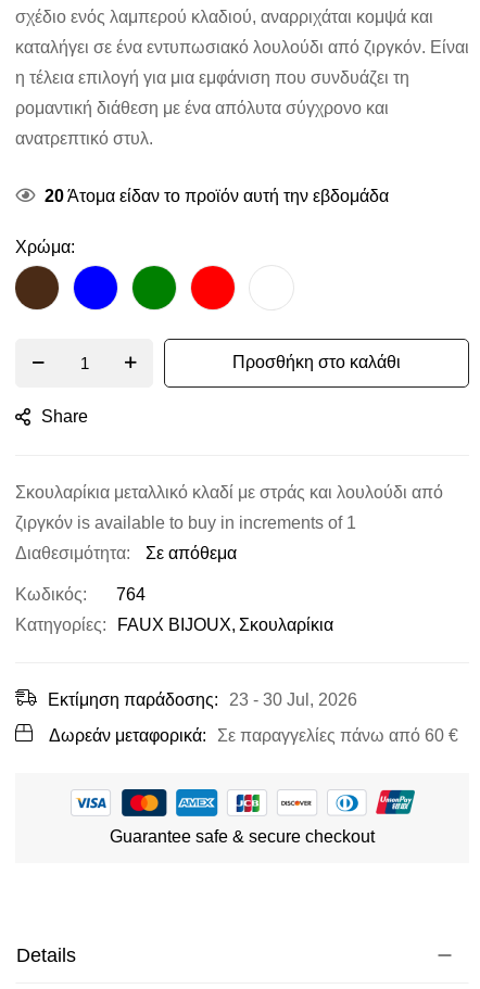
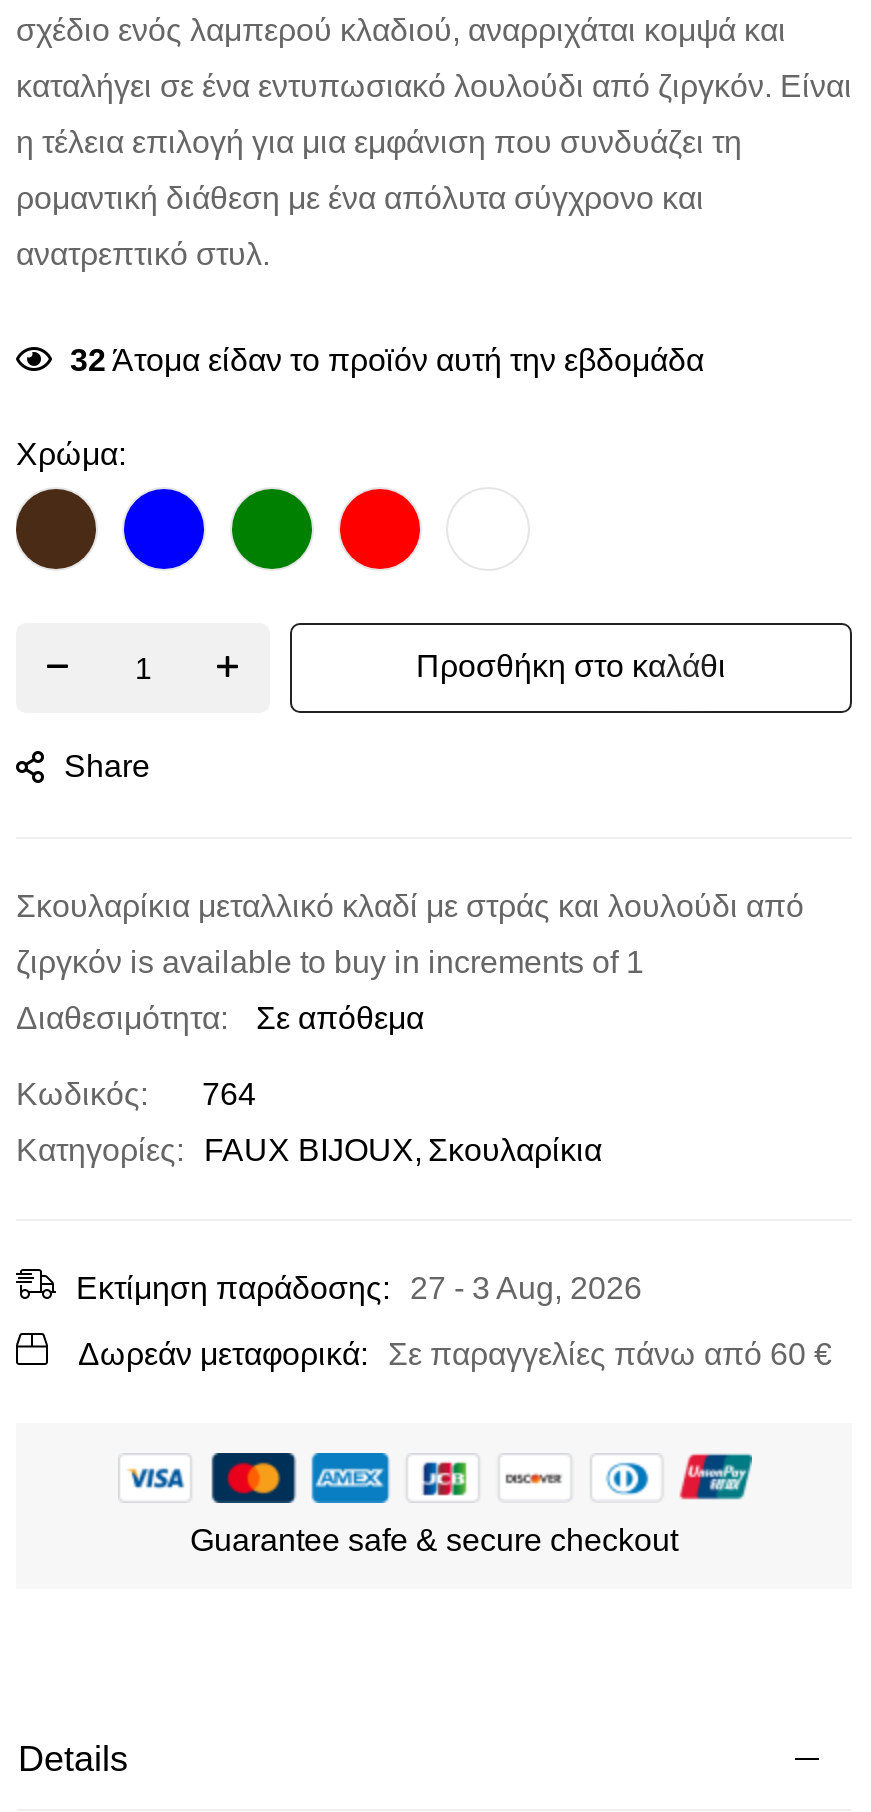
- 20 Άτομα είδαν το προϊόν αυτή την εβδομάδα
+ 32 Άτομα είδαν το προϊόν αυτή την εβδομάδα

- Εκτίμηση παράδοσης: 23 - 30 Jul, 2026
+ Εκτίμηση παράδοσης: 27 - 3 Aug, 2026
